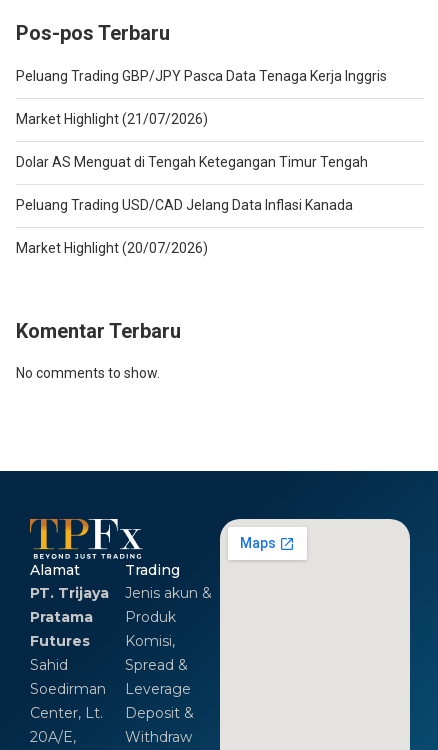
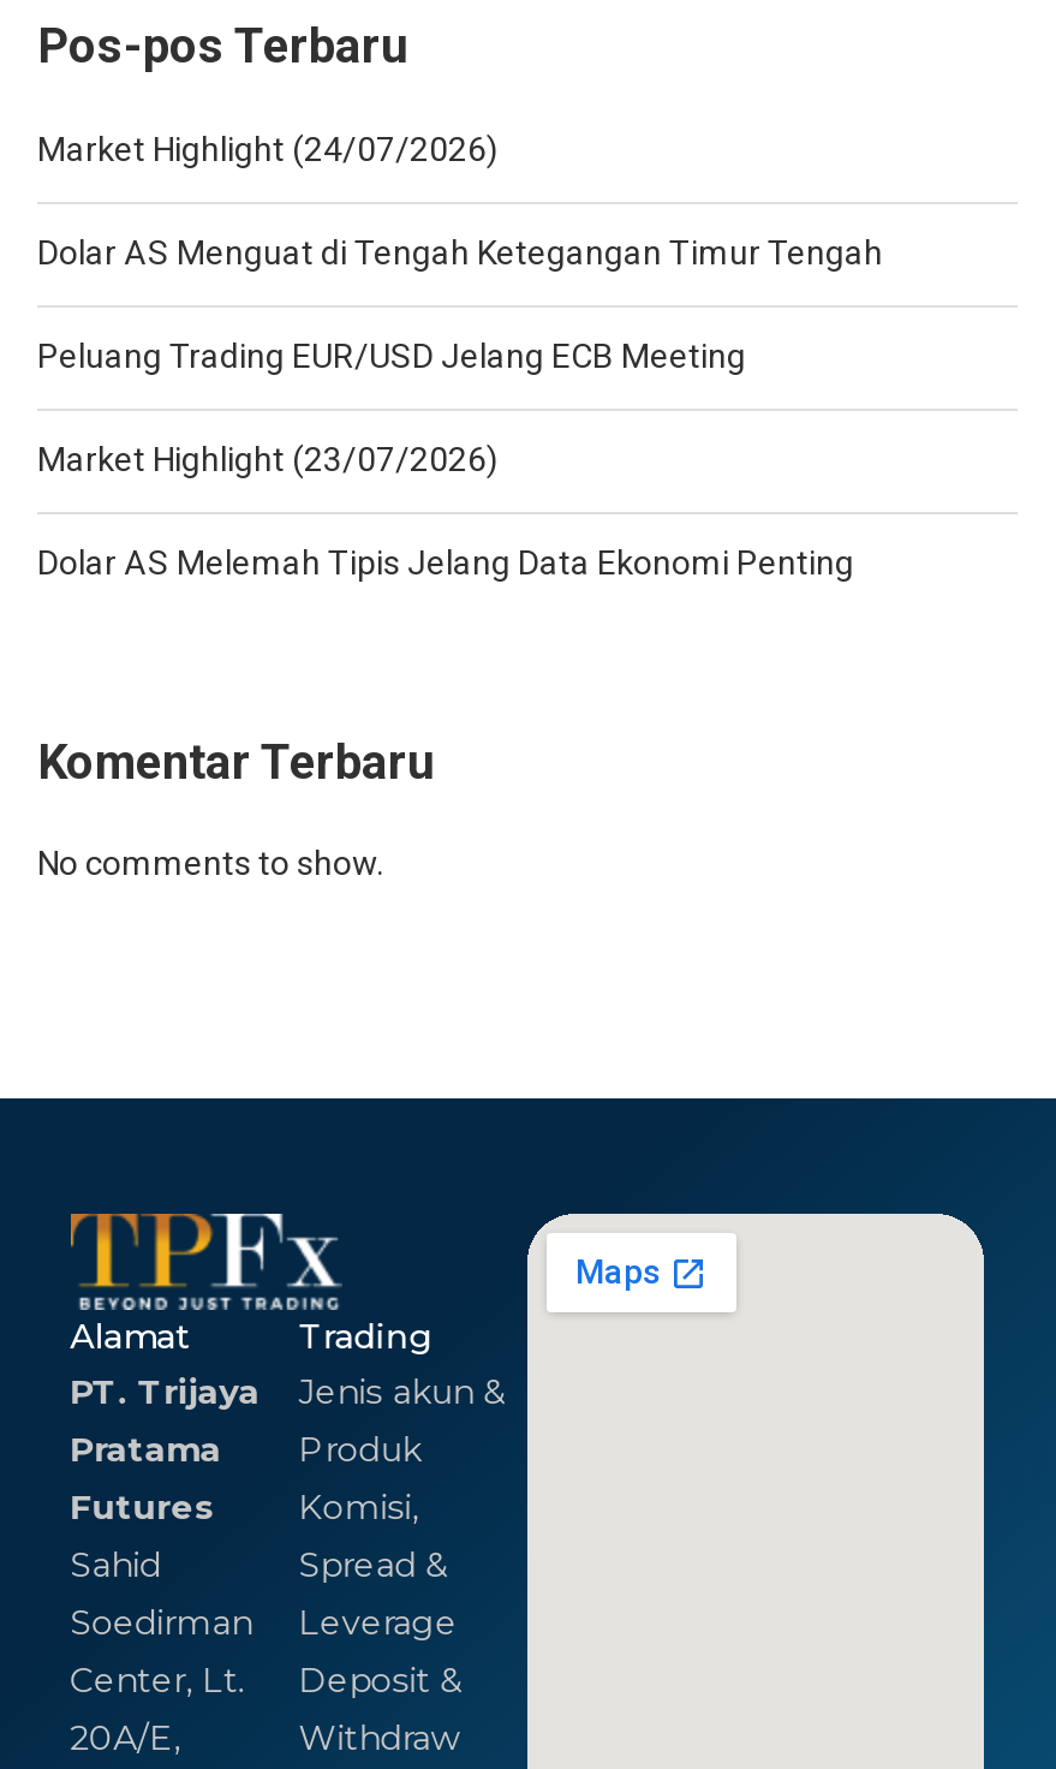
- Peluang Trading GBP/JPY Pasca Data Tenaga Kerja Inggris
- Market Highlight (21/07/2026)
+ Market Highlight (24/07/2026)

moved up: Dolar AS Menguat di Tengah Ketegangan Timur Tengah

- Peluang Trading USD/CAD Jelang Data Inflasi Kanada
- Market Highlight (20/07/2026)
+ Peluang Trading EUR/USD Jelang ECB Meeting
+ Market Highlight (23/07/2026)
+ Dolar AS Melemah Tipis Jelang Data Ekonomi Penting
